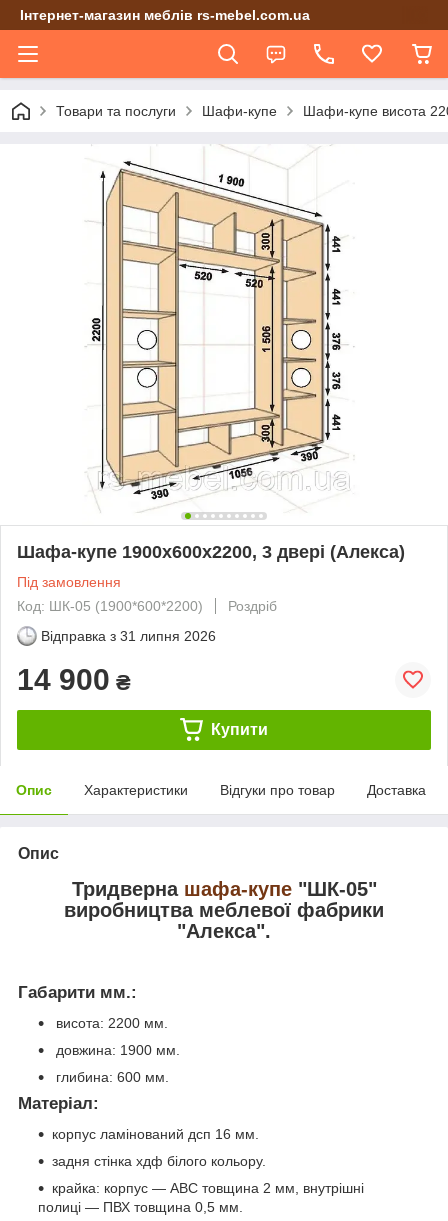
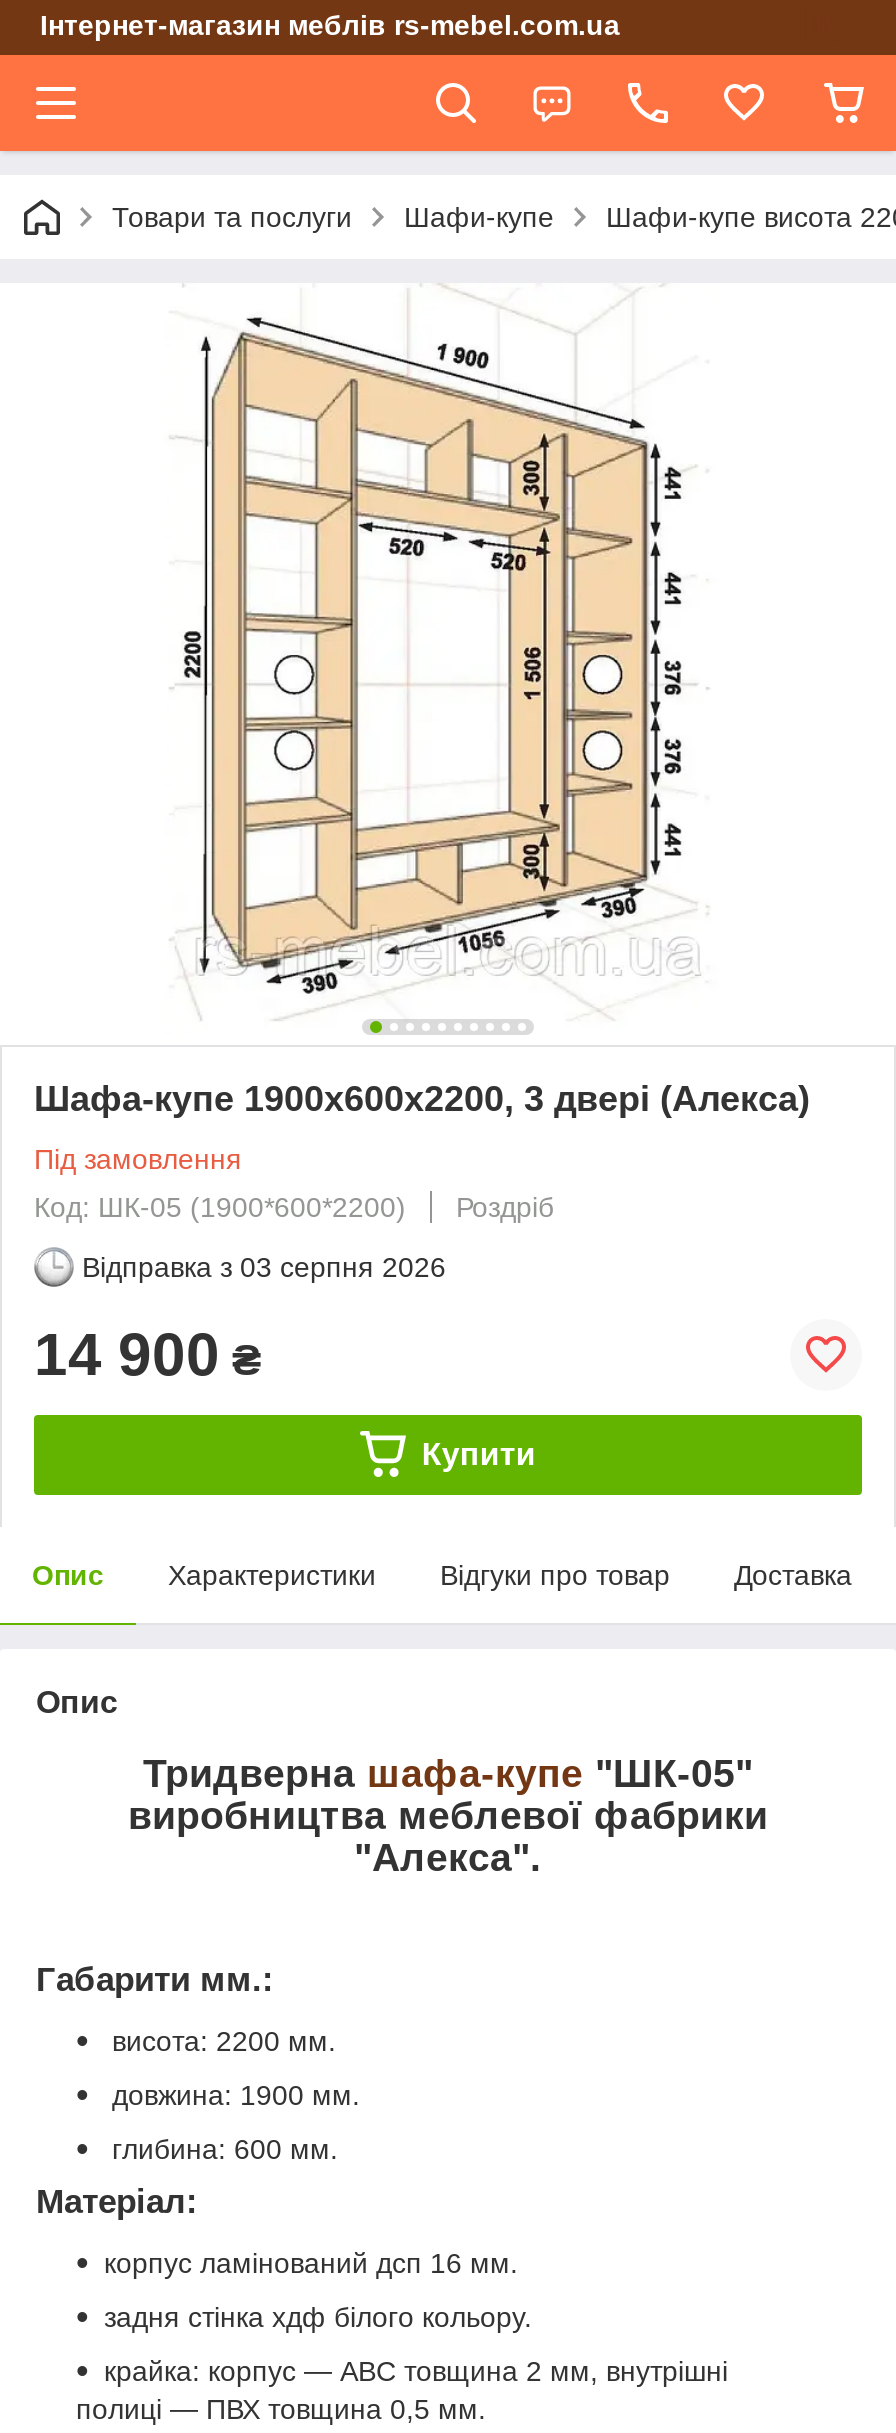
- Відправка з 31 липня 2026
+ Відправка з 03 серпня 2026
